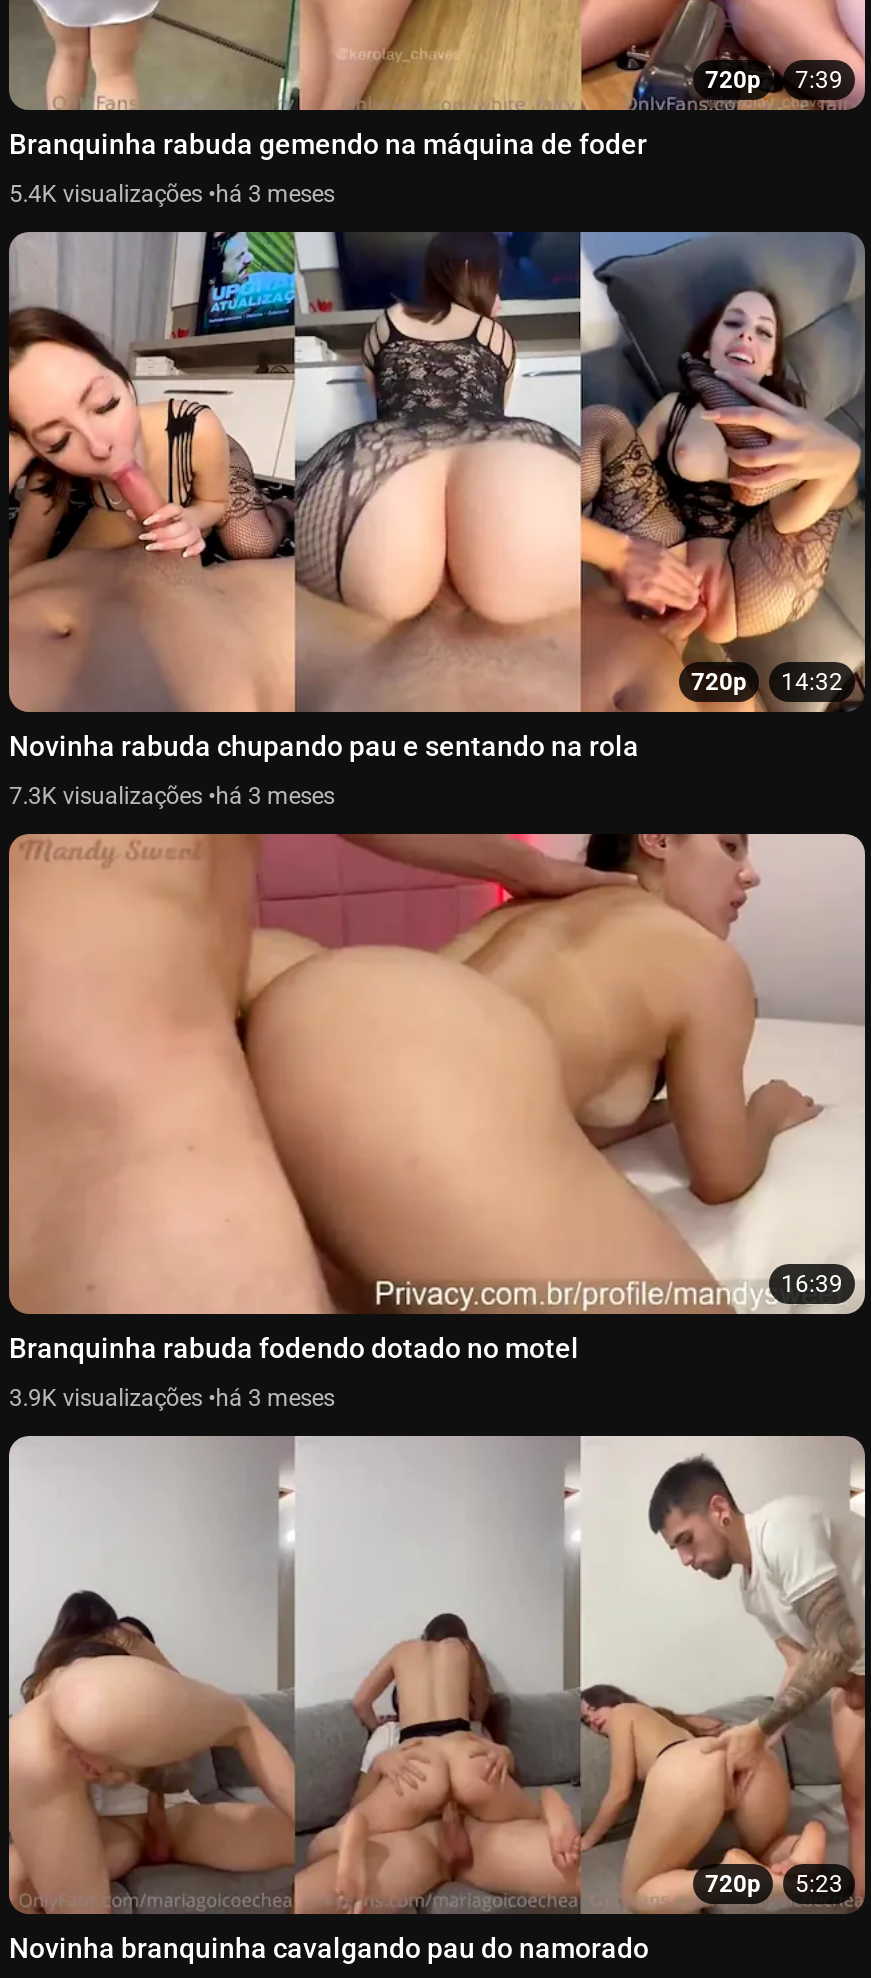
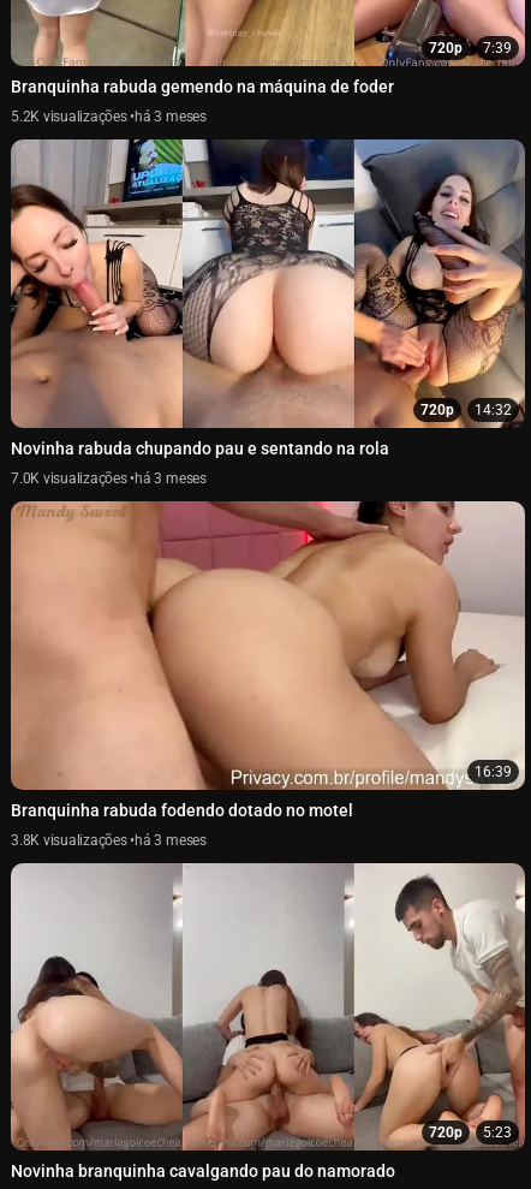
- 5.4K
+ 5.2K

- 7.3K
+ 7.0K

- 3.9K
+ 3.8K
